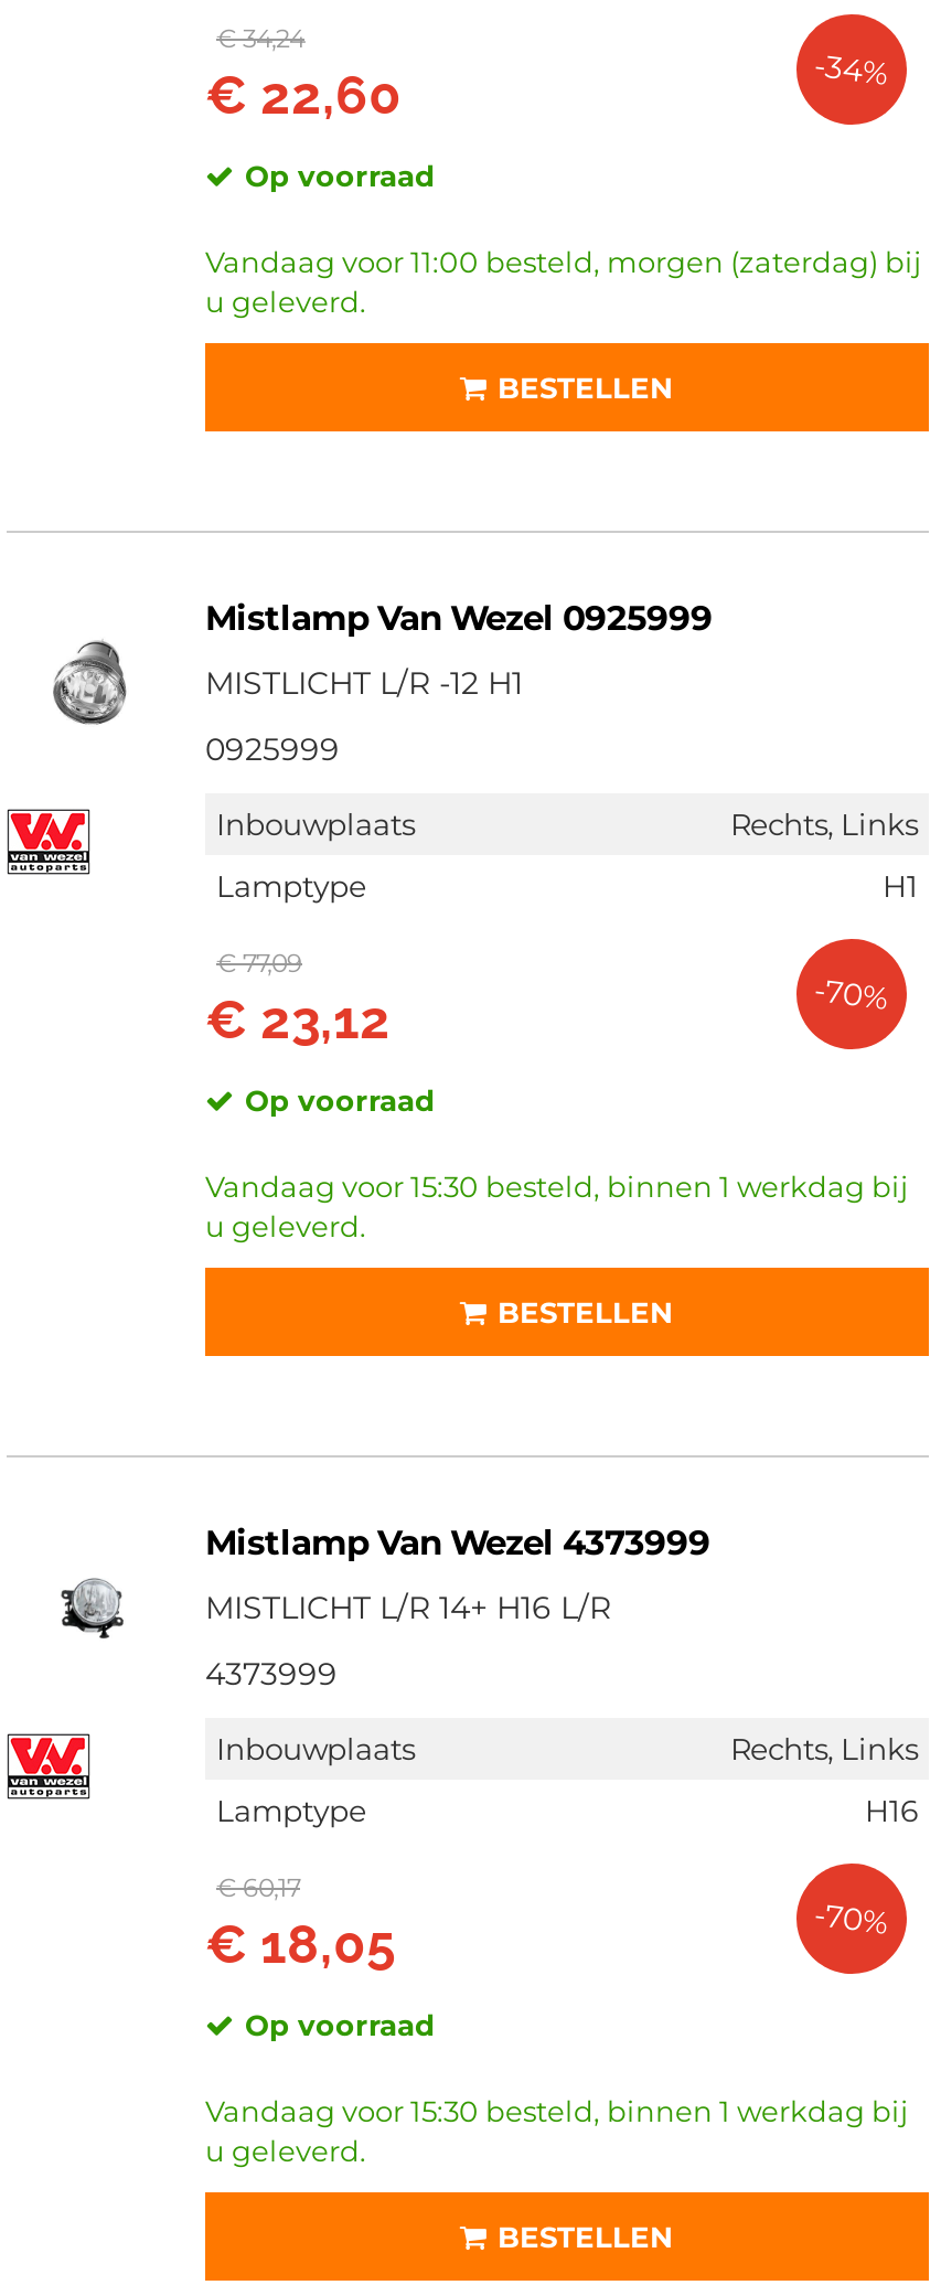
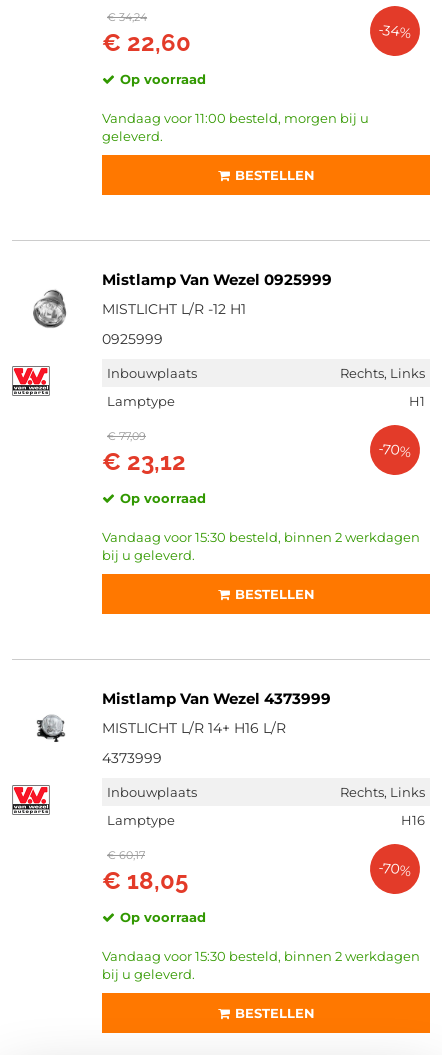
- Vandaag voor 11:00 besteld, morgen (zaterdag) bij
- u geleverd.
+ Vandaag voor 11:00 besteld, morgen bij u
+ geleverd.

- Vandaag voor 15:30 besteld, binnen 1 werkdag bij
- u geleverd.
+ Vandaag voor 15:30 besteld, binnen 2 werkdagen
+ bij u geleverd.

- Vandaag voor 15:30 besteld, binnen 1 werkdag bij
- u geleverd.
+ Vandaag voor 15:30 besteld, binnen 2 werkdagen
+ bij u geleverd.
